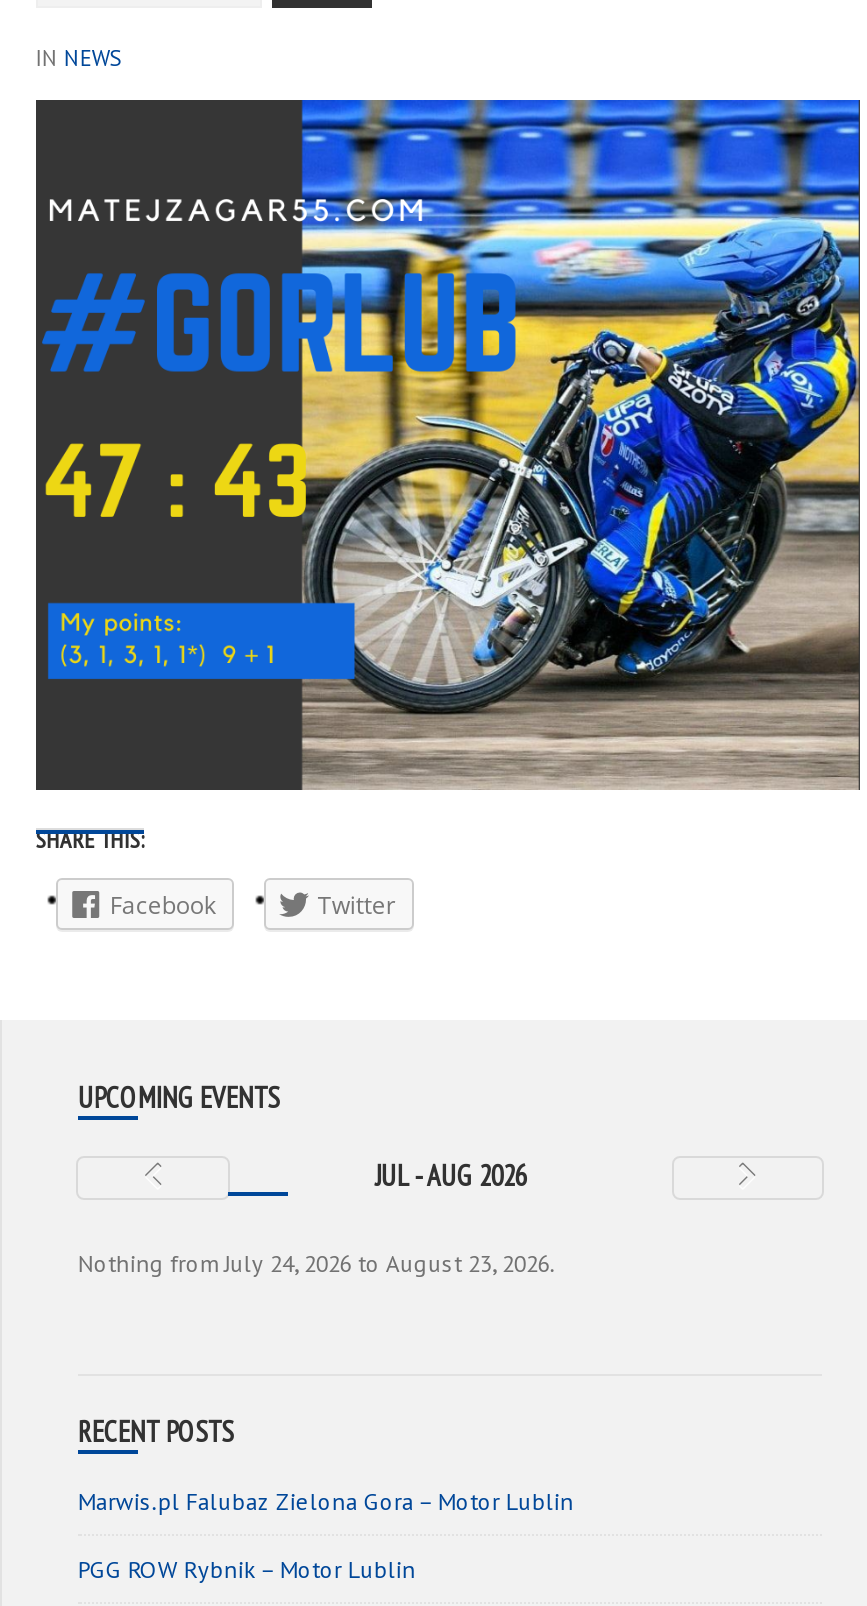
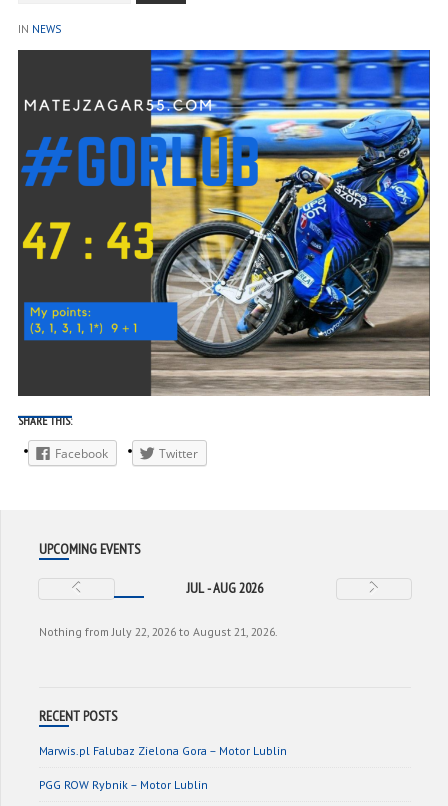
- Nothing from July 24, 2026 to August 23, 2026.
+ Nothing from July 22, 2026 to August 21, 2026.
